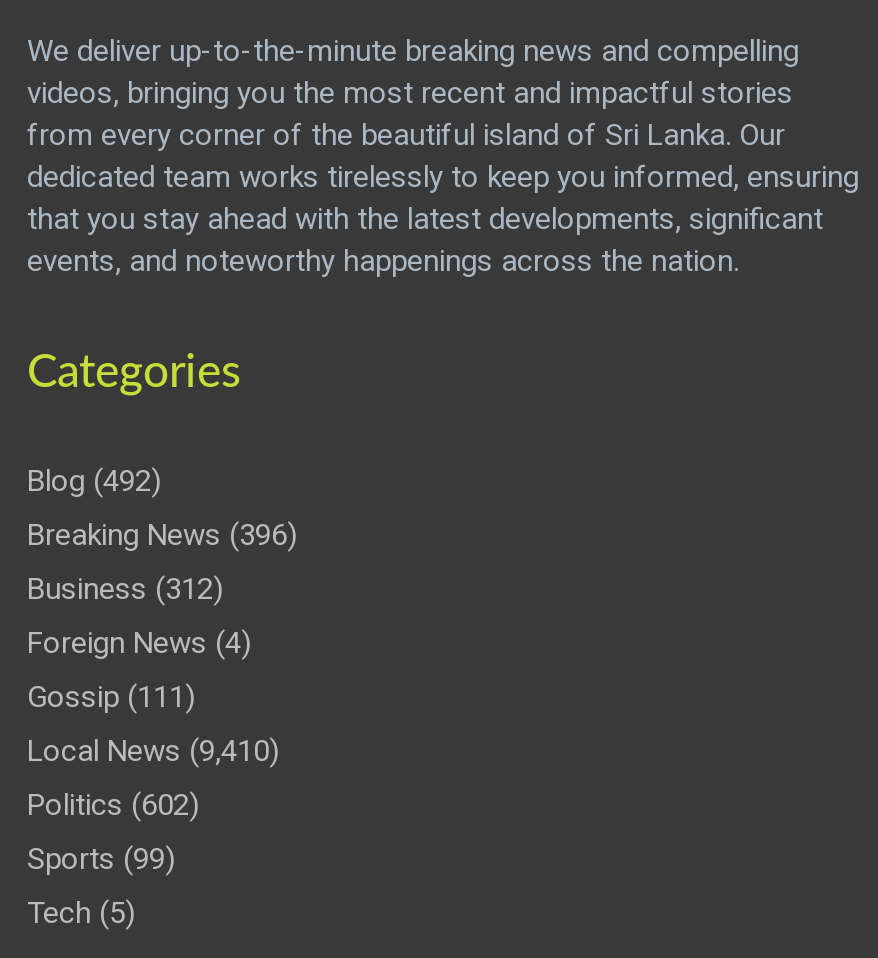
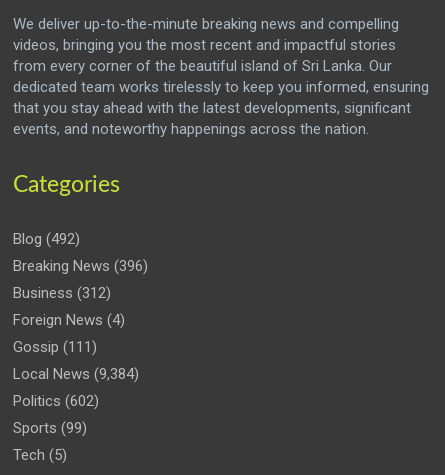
- Local News (9,410)
+ Local News (9,384)
